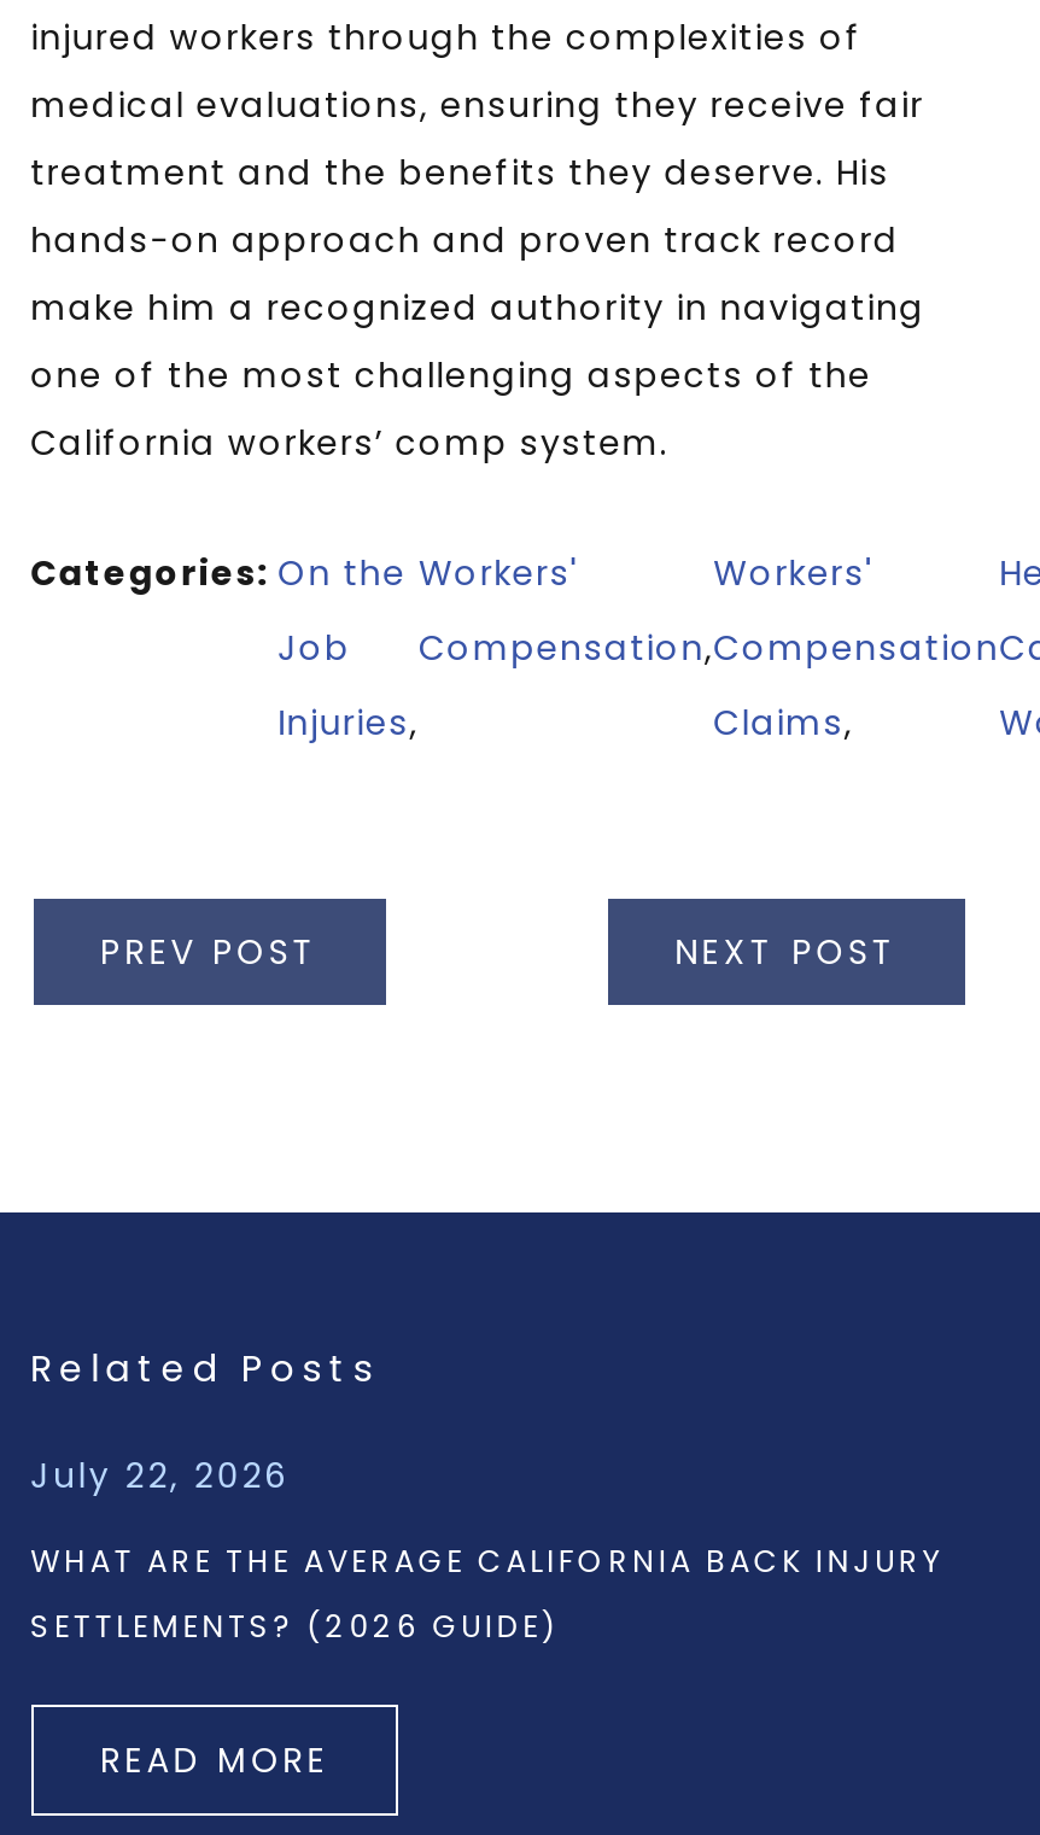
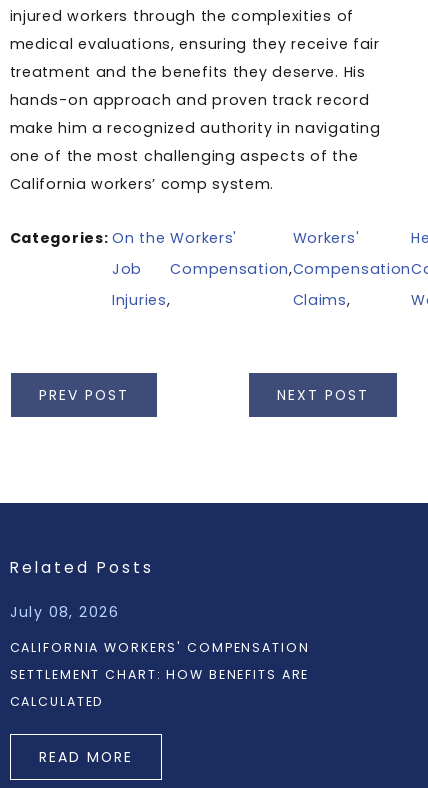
- July 22, 2026
- WHAT ARE THE AVERAGE CALIFORNIA BACK INJURY
- SETTLEMENTS? (2026 GUIDE)
+ July 08, 2026
+ CALIFORNIA WORKERS' COMPENSATION
+ SETTLEMENT CHART: HOW BENEFITS ARE
+ CALCULATED
